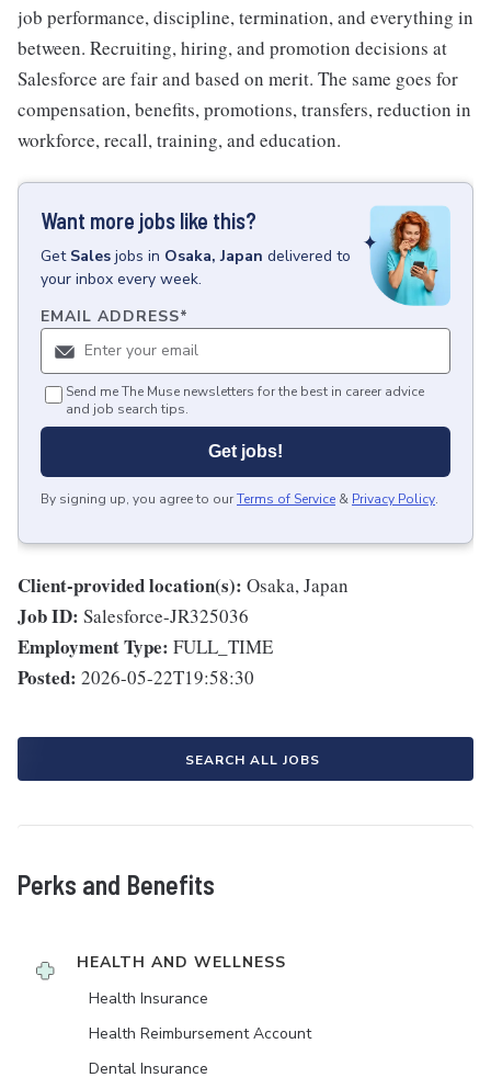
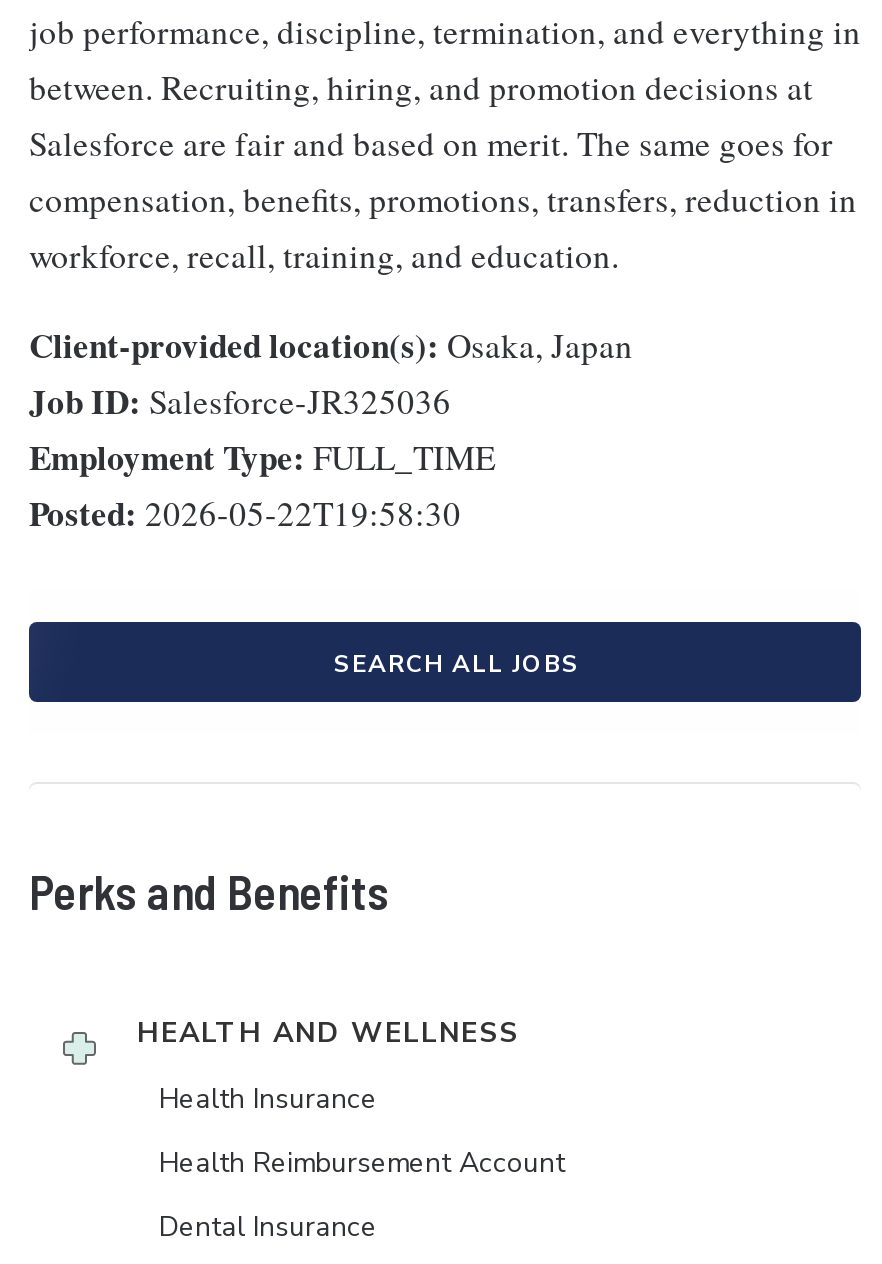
- [image]
- Want more jobs like this?
- Get Sales jobs in Osaka, Japan delivered to
- your inbox every week.
- EMAIL ADDRESS*

- Send me The Muse newsletters for the best in career advice
- and job search tips.
- Get jobs!
- By signing up, you agree to our Terms of Service & Privacy Policy.
